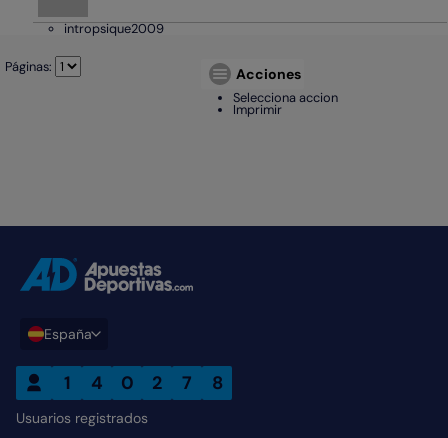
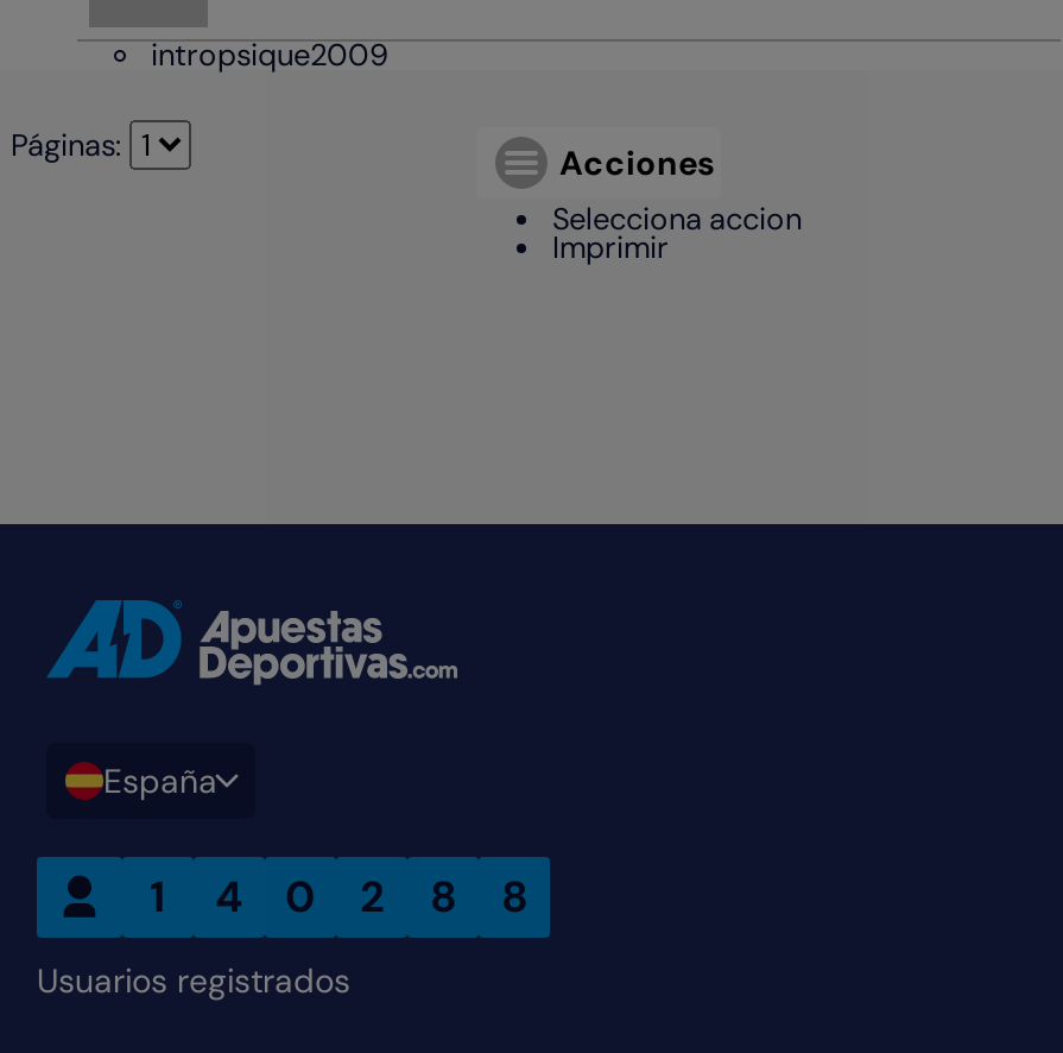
- 1 4 0 2 7 8
+ 1 4 0 2 8 8
